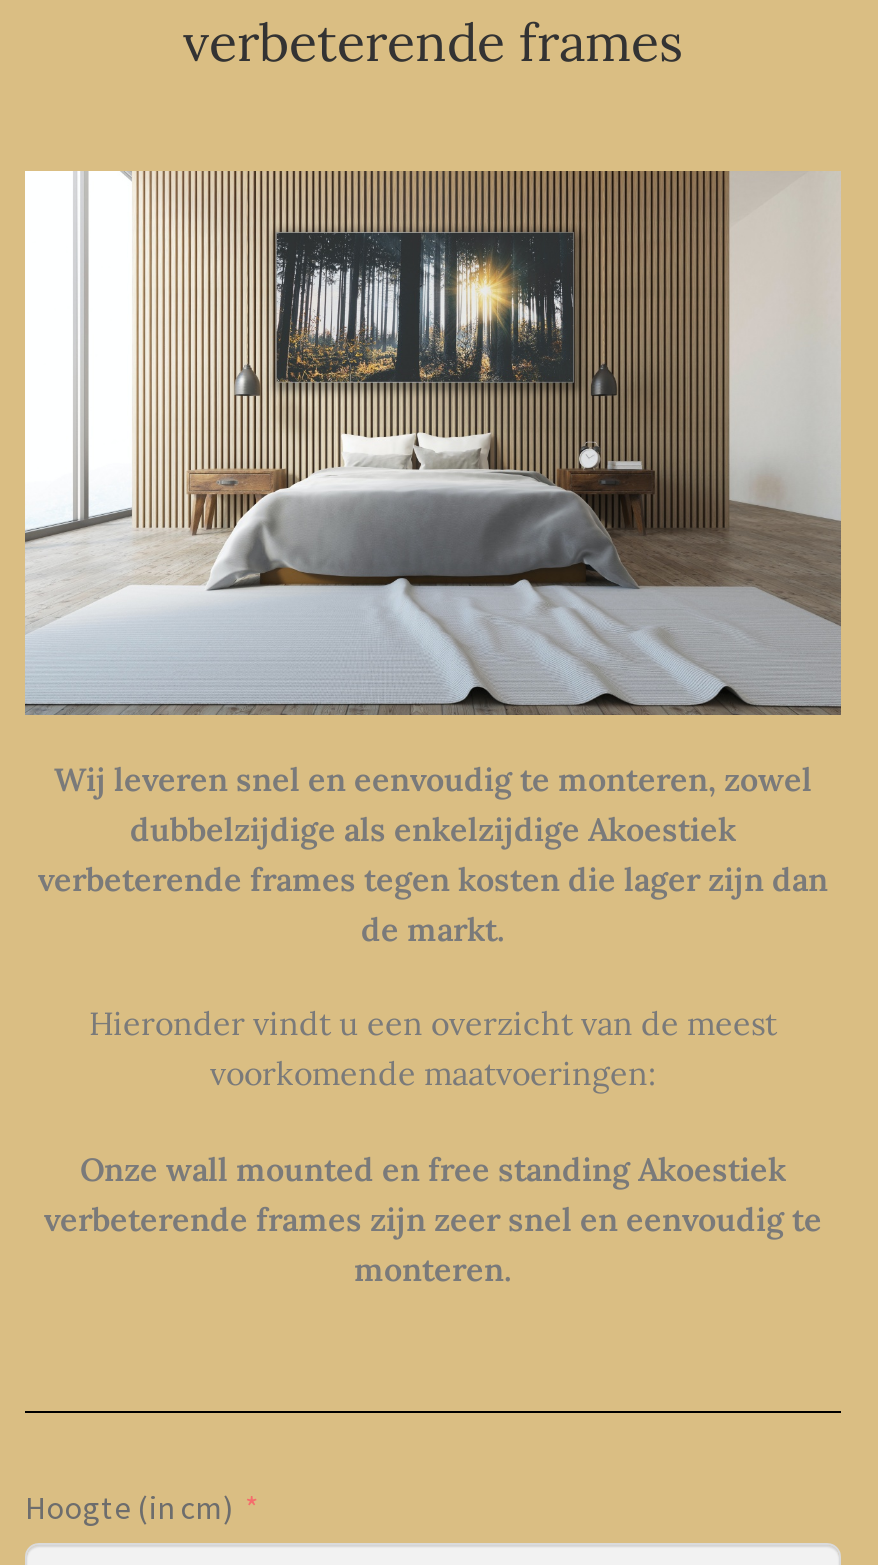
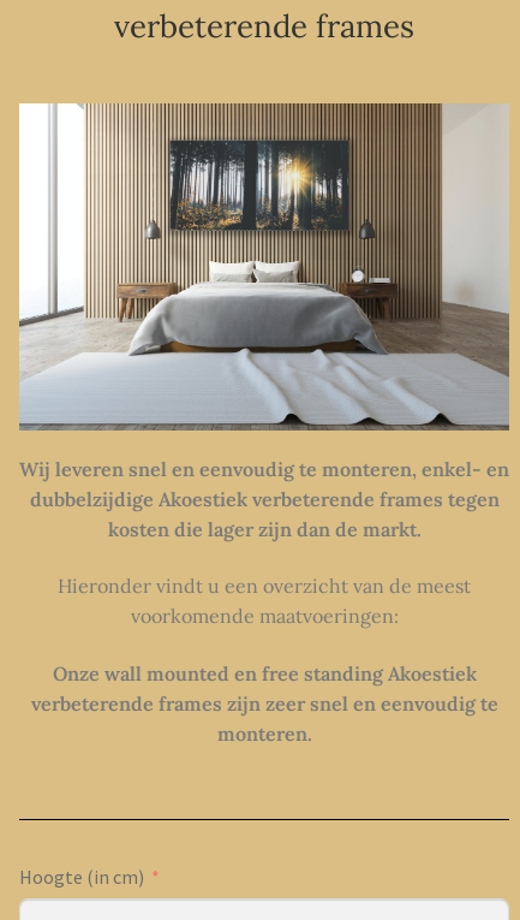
- Wij leveren snel en eenvoudig te monteren, zowel
- dubbelzijdige als enkelzijdige Akoestiek
- verbeterende frames tegen kosten die lager zijn dan
- de markt.
+ Wij leveren snel en eenvoudig te monteren, enkel- en
+ dubbelzijdige Akoestiek verbeterende frames tegen
+ kosten die lager zijn dan de markt.
